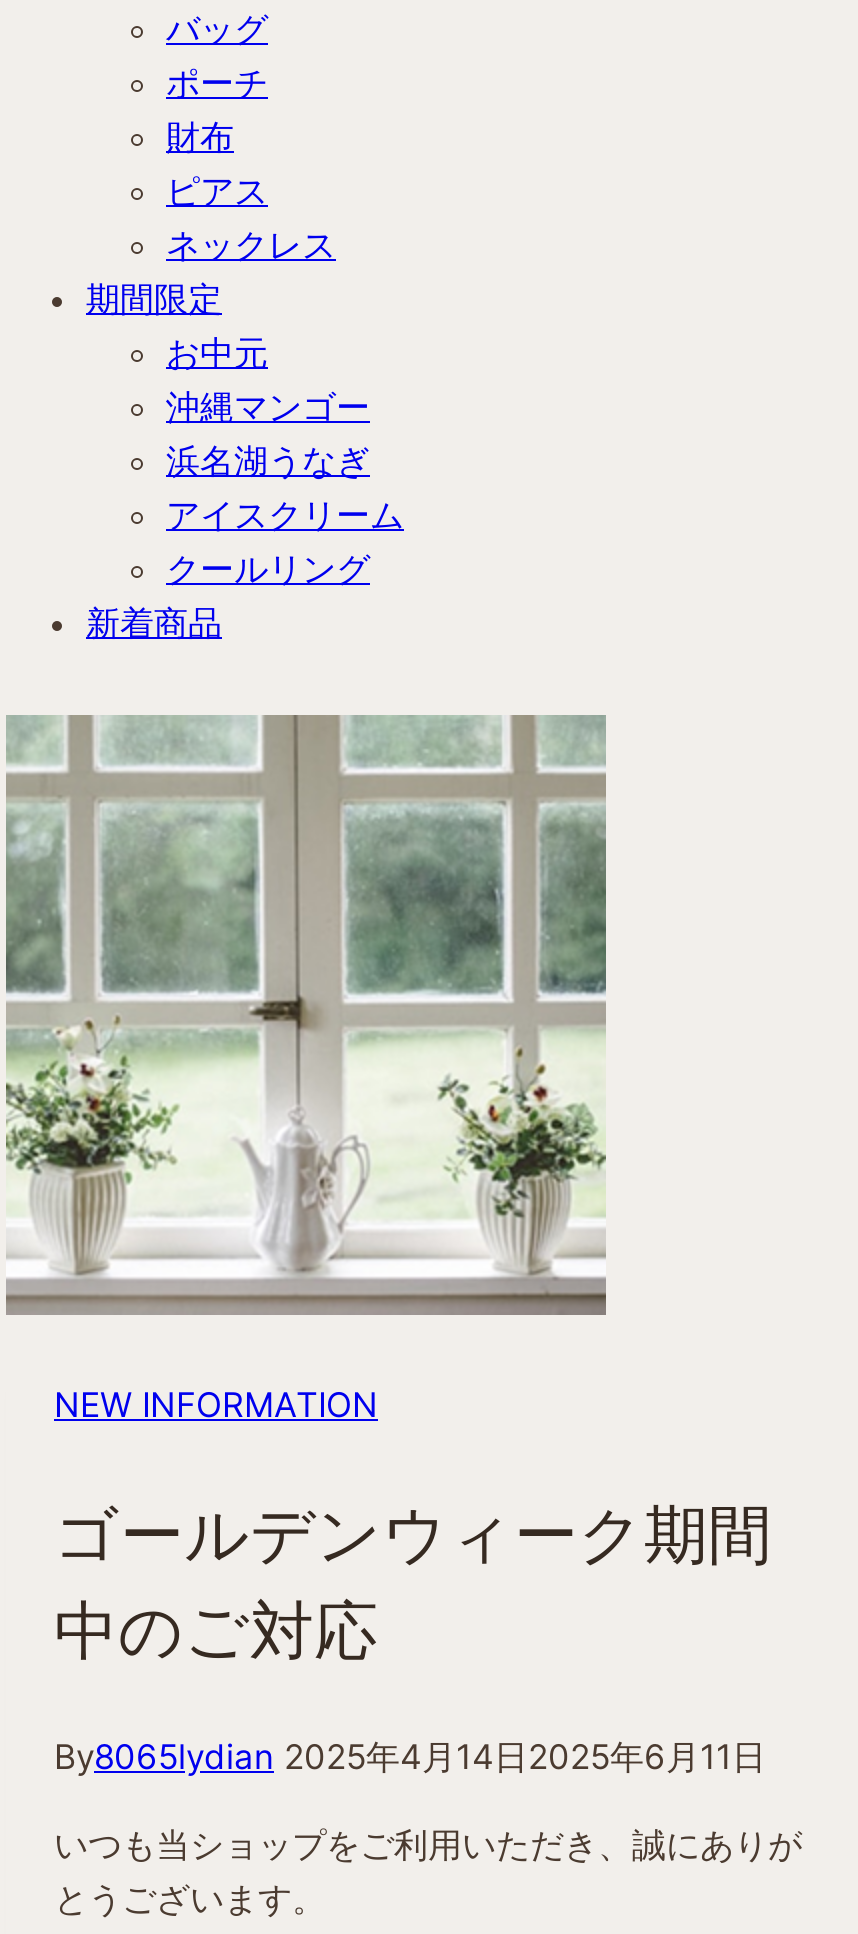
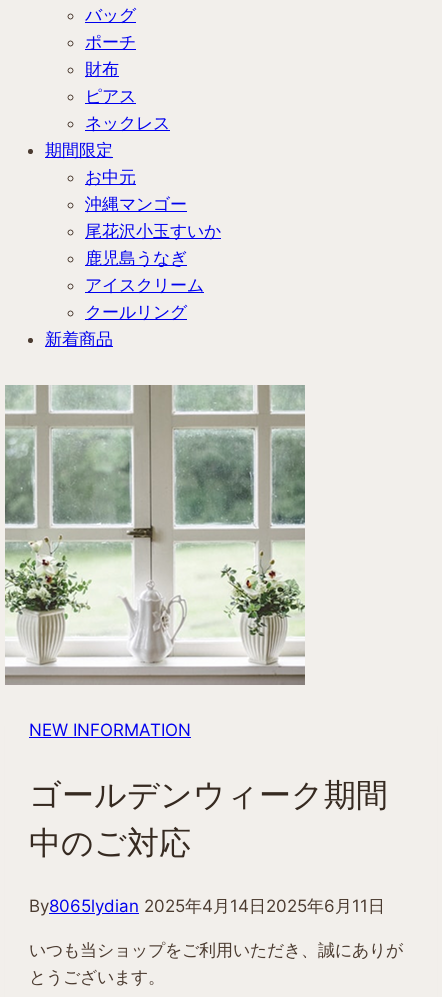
- 浜名湖うなぎ
+ 尾花沢小玉すいか
+ 鹿児島うなぎ
